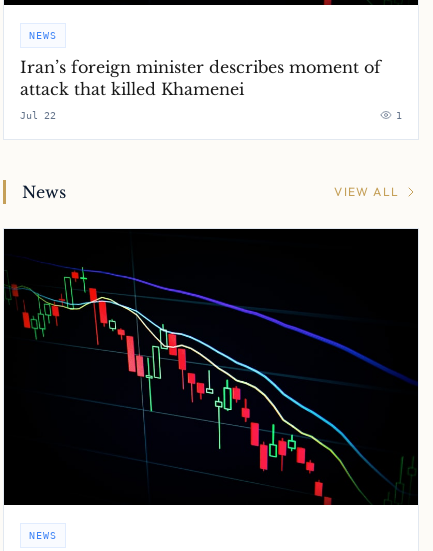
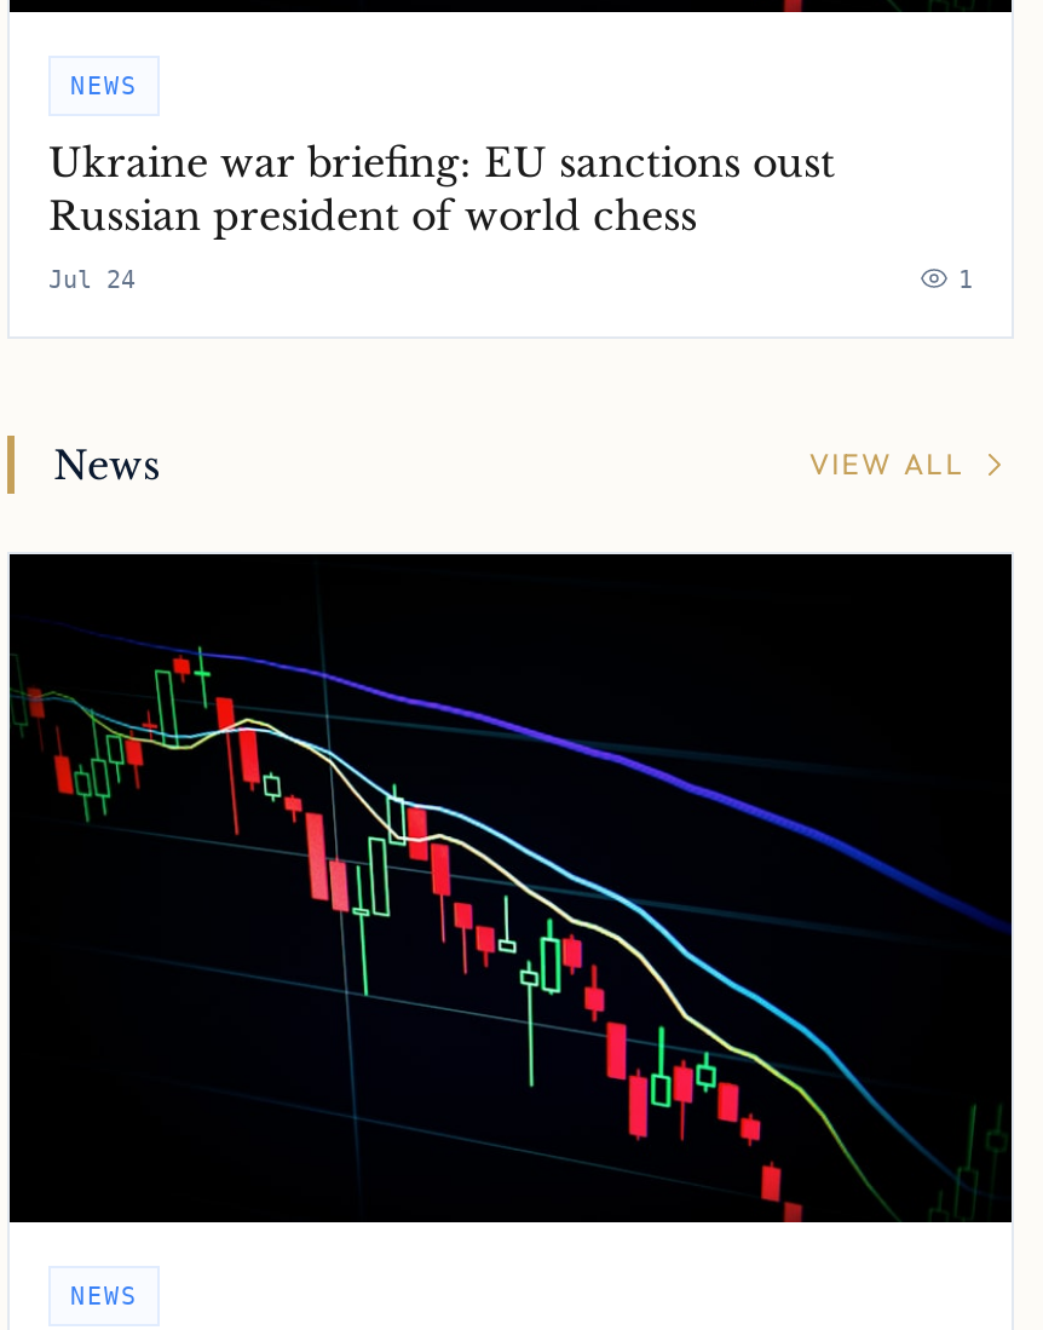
- Iran’s foreign minister describes moment of
- attack that killed Khamenei
+ Ukraine war briefing: EU sanctions oust
+ Russian president of world chess

- Jul 22
+ Jul 24
